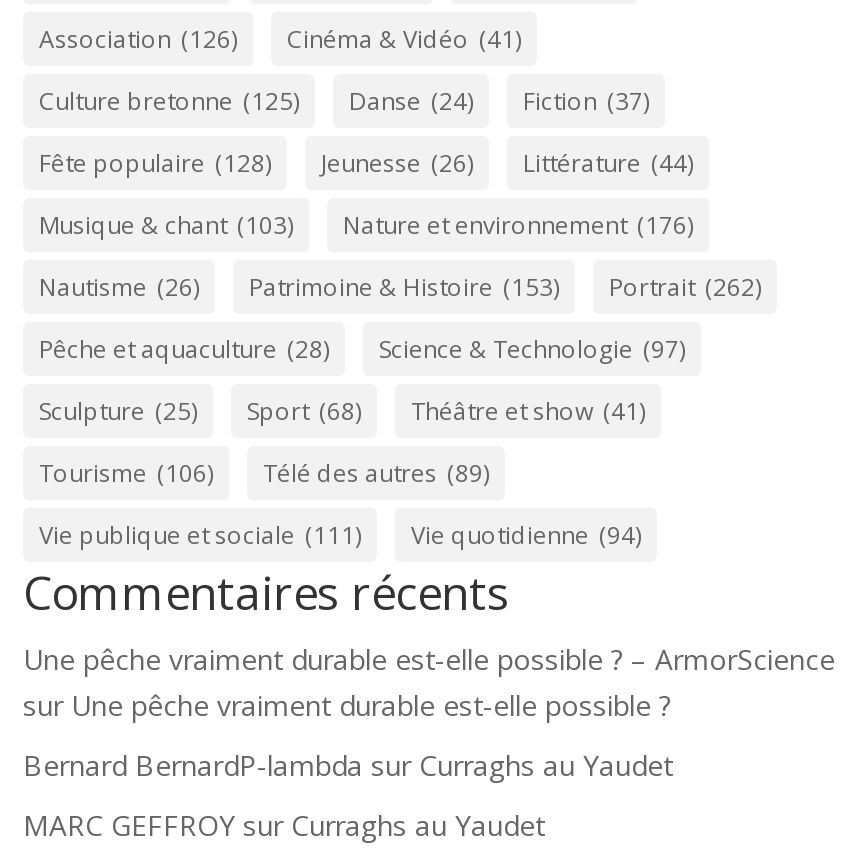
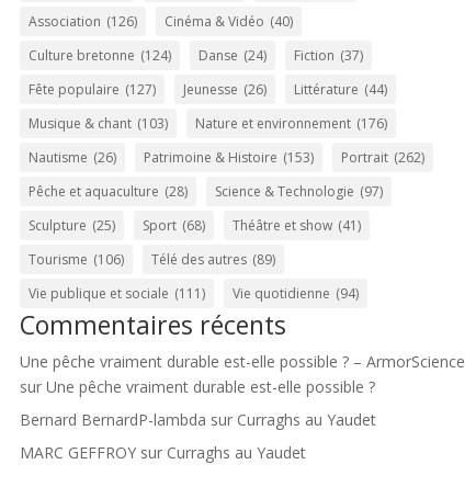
- Association (126) Cinéma & Vidéo (41)
+ Association (126) Cinéma & Vidéo (40)

- Culture bretonne (125)
+ Culture bretonne (124)

- Fête populaire (128)
+ Fête populaire (127)
